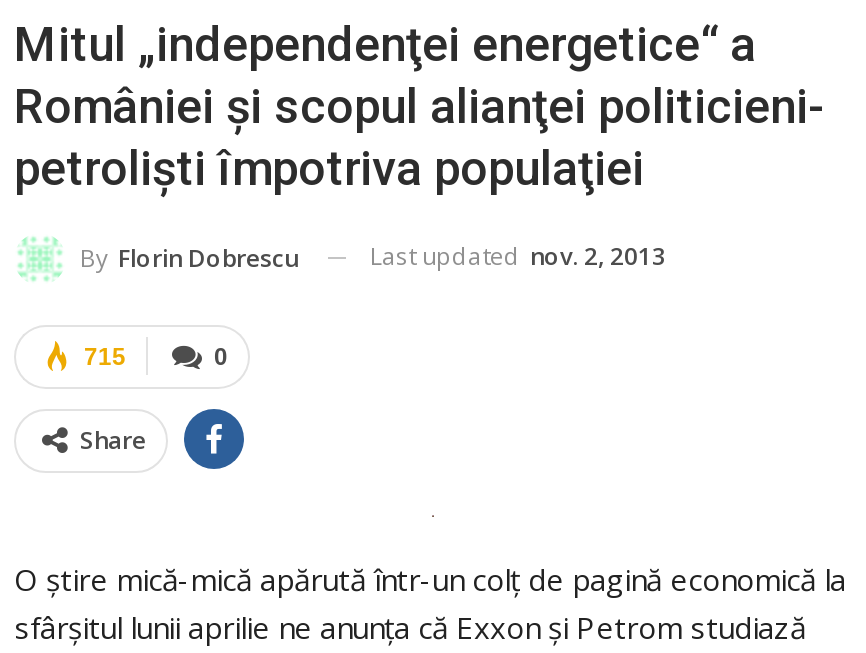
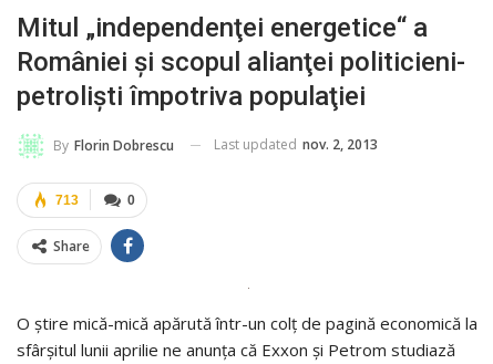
- 715
+ 713
